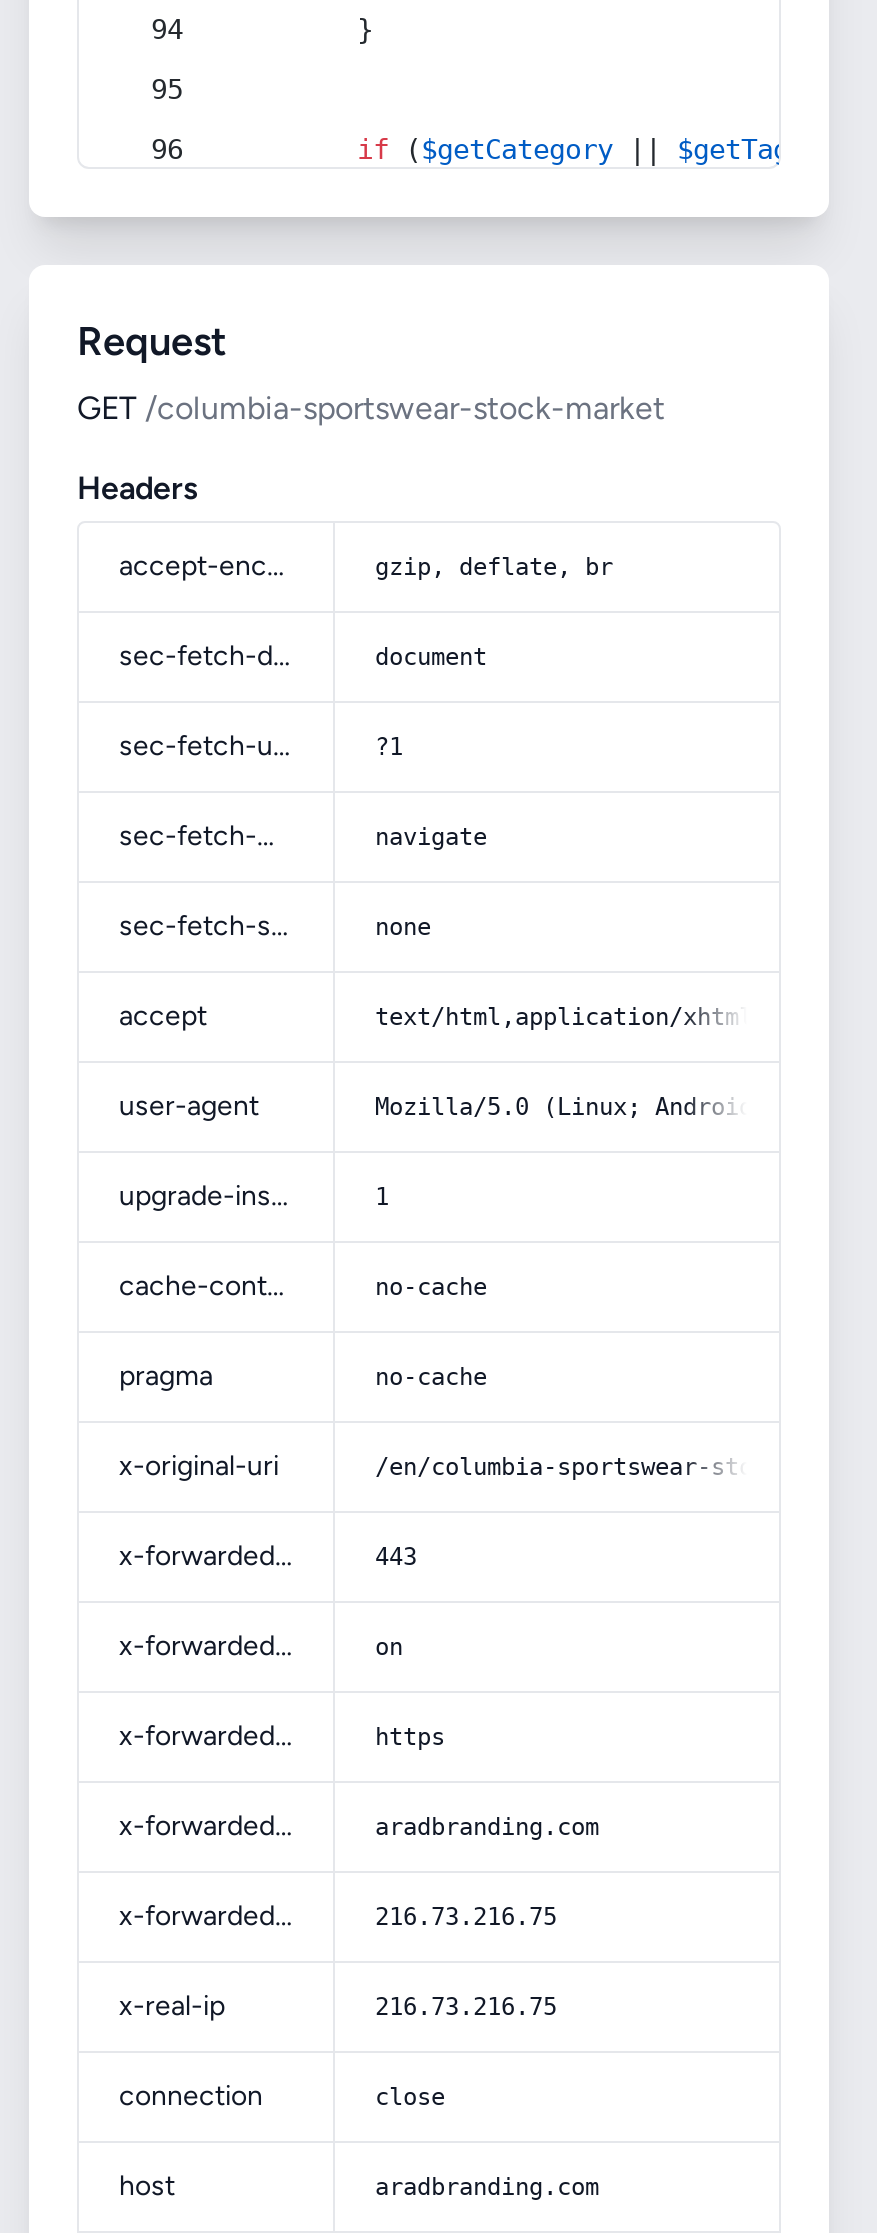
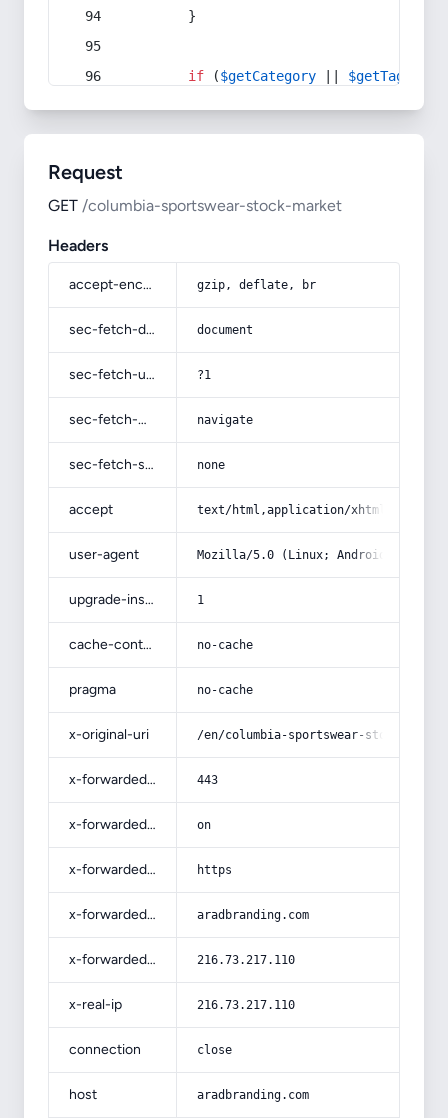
- 216.73.216.75
+ 216.73.217.110

- 216.73.216.75
+ 216.73.217.110
